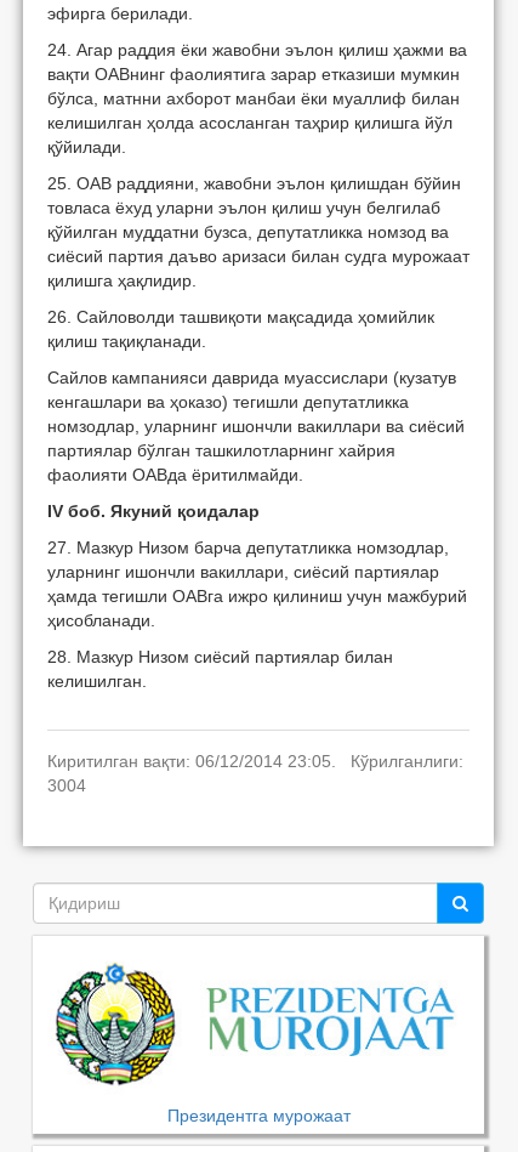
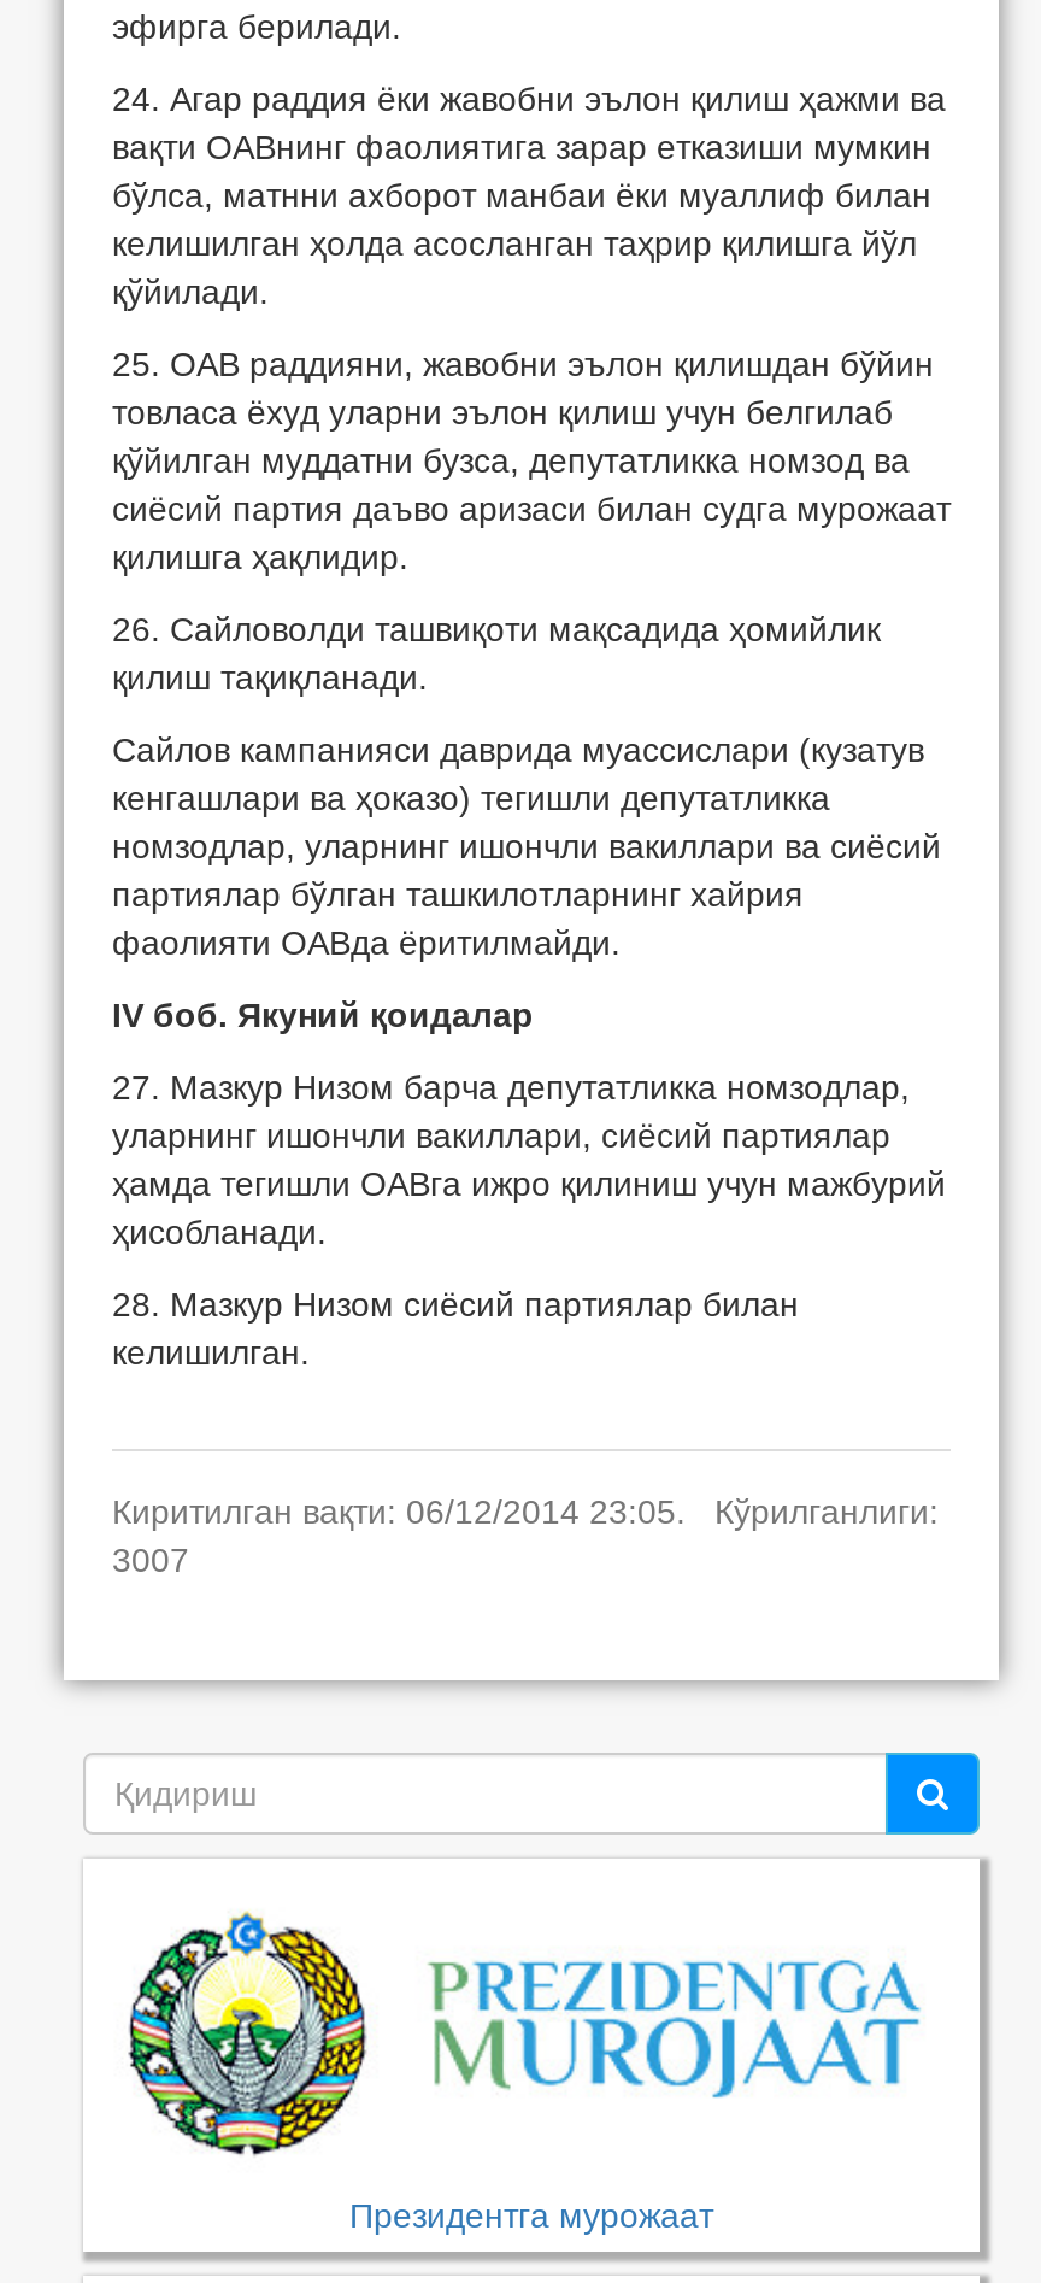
- 3004
+ 3007
